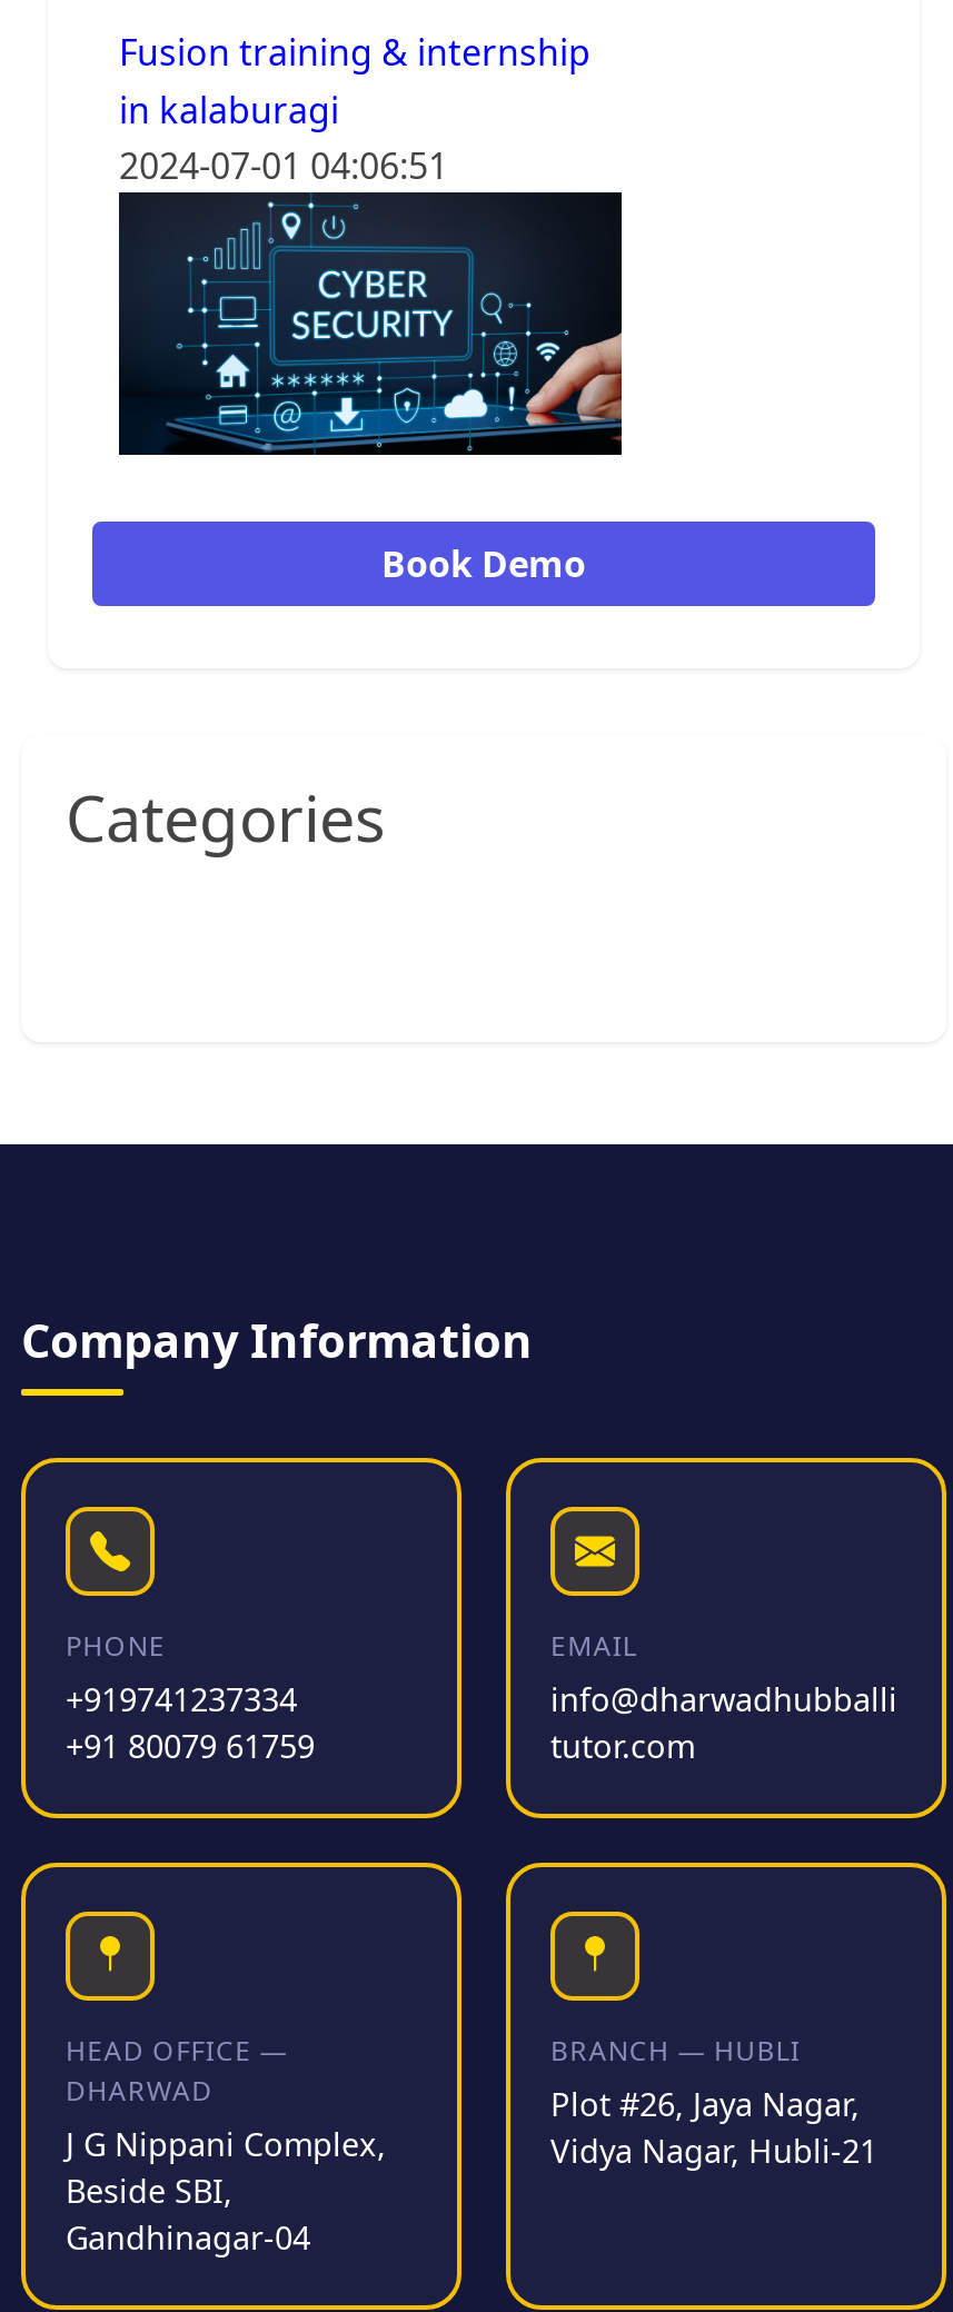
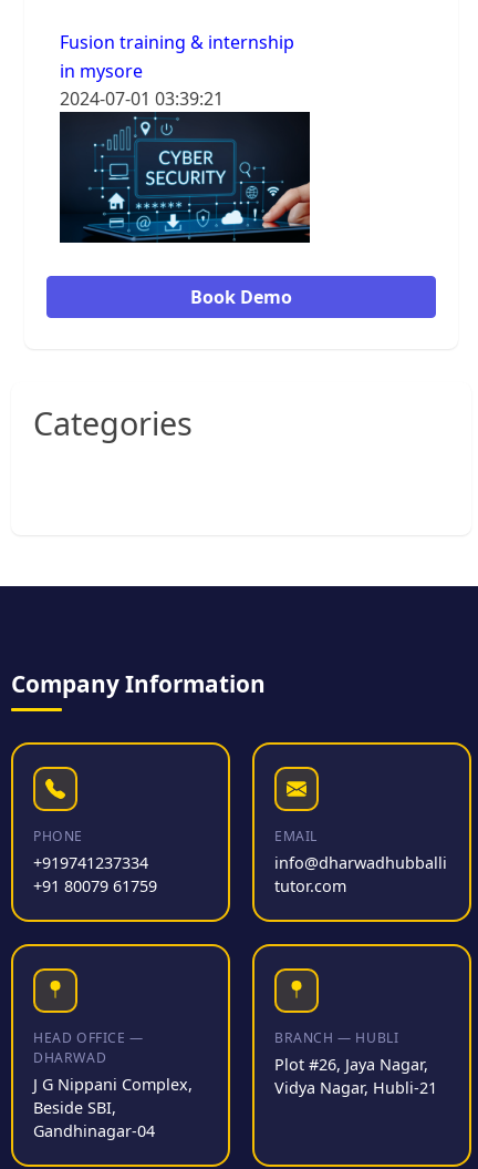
- in kalaburagi
+ in mysore

- 2024-07-01 04:06:51
+ 2024-07-01 03:39:21
